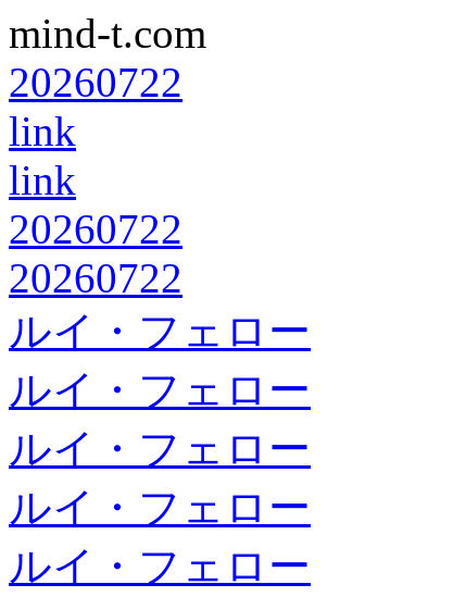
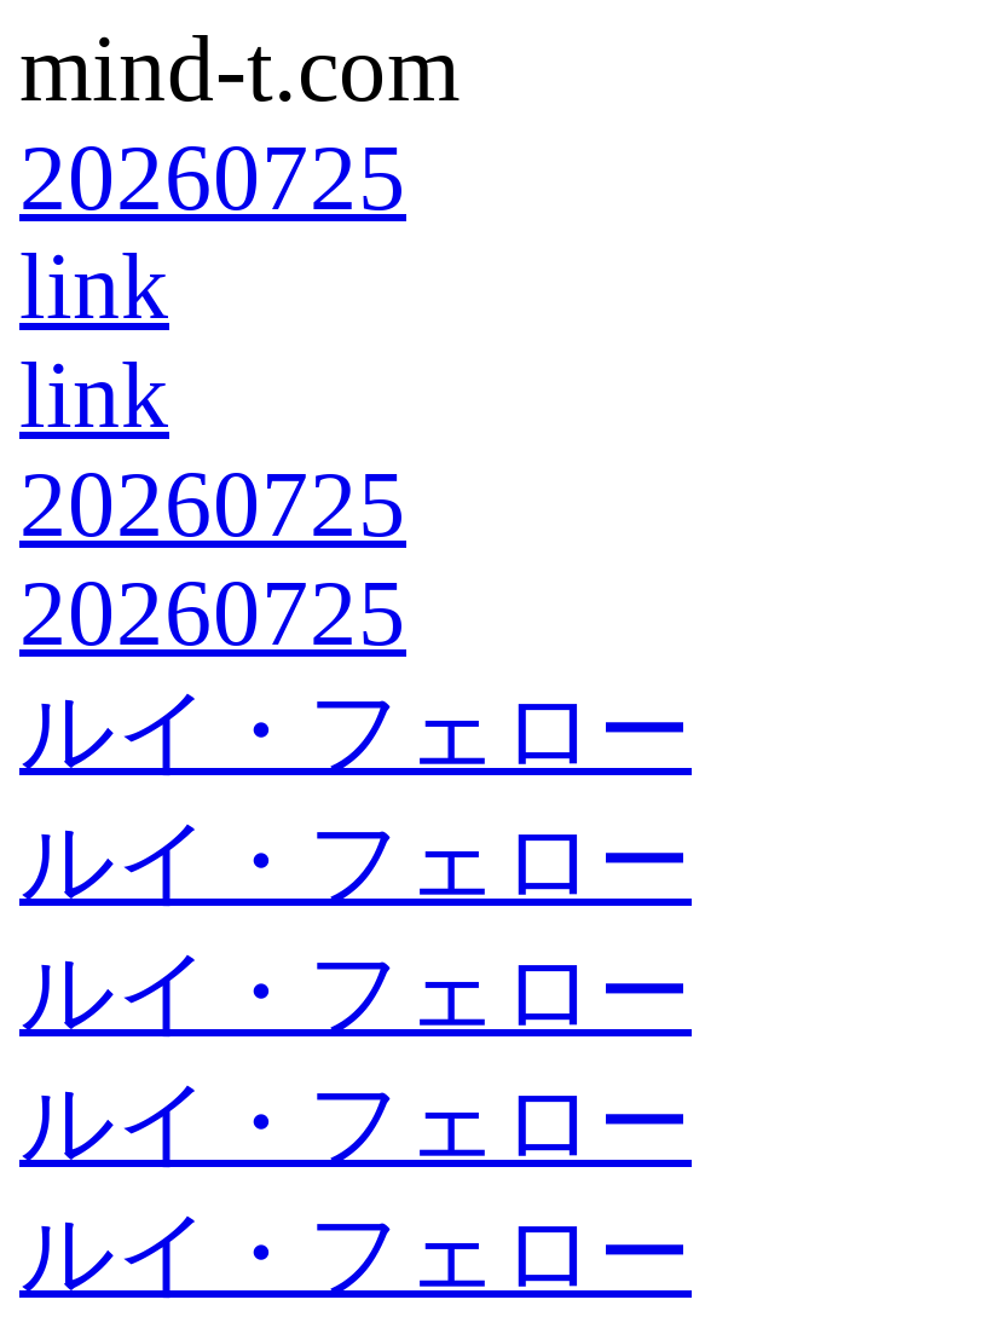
- 20260722
+ 20260725

- 20260722
+ 20260725

- 20260722
+ 20260725
